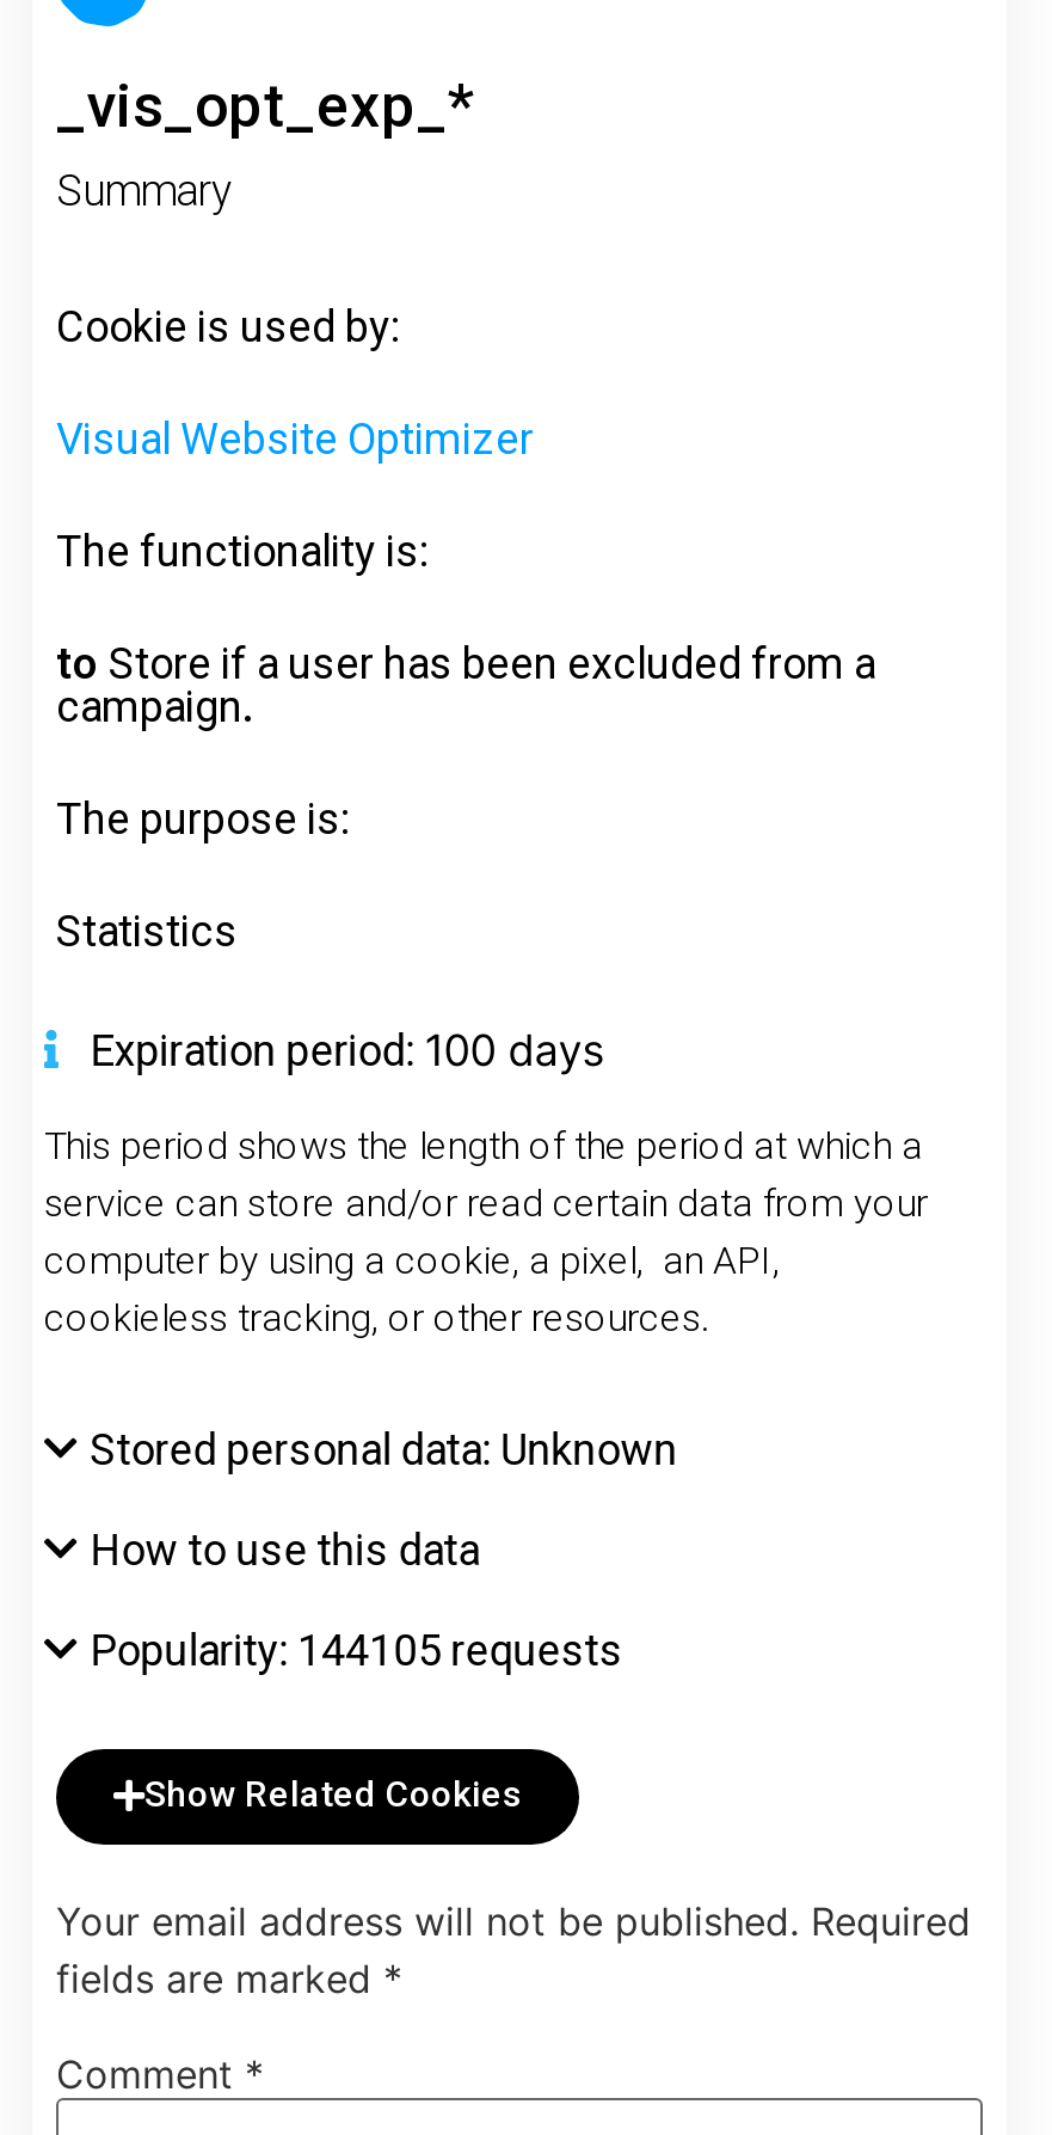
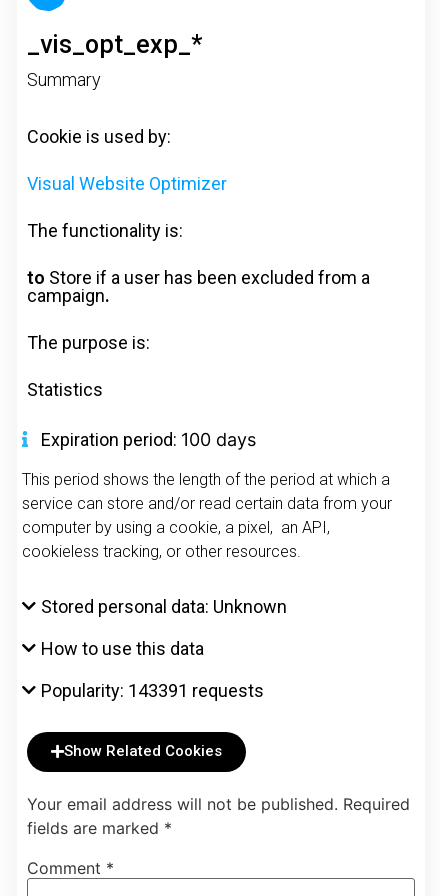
- Popularity: 144105 requests
+ Popularity: 143391 requests
